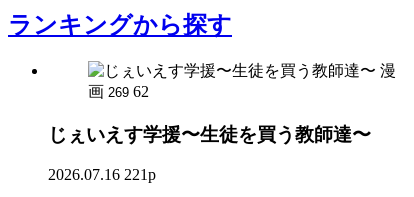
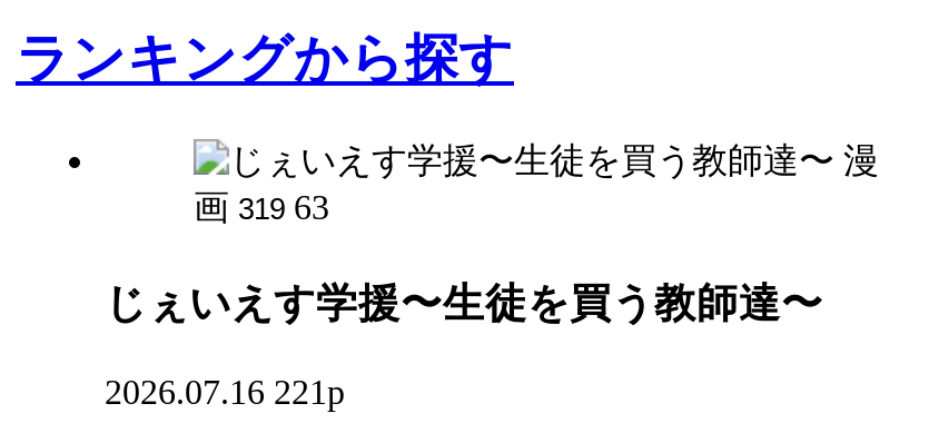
- 画 269 62
+ 画 319 63
